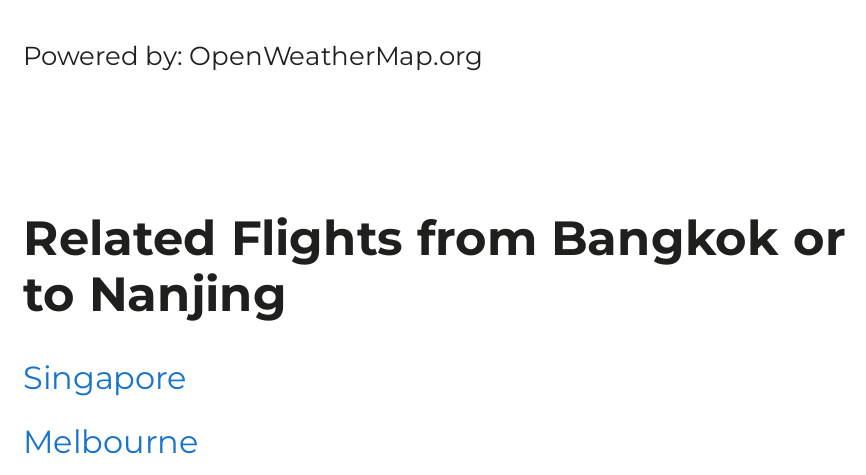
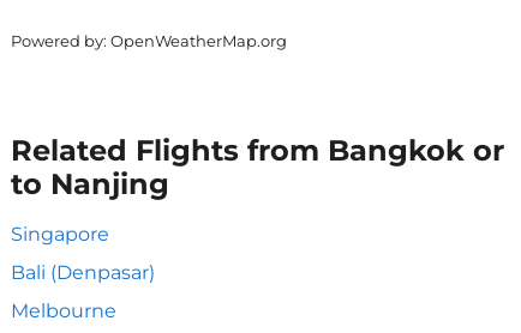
+ Bali (Denpasar)
